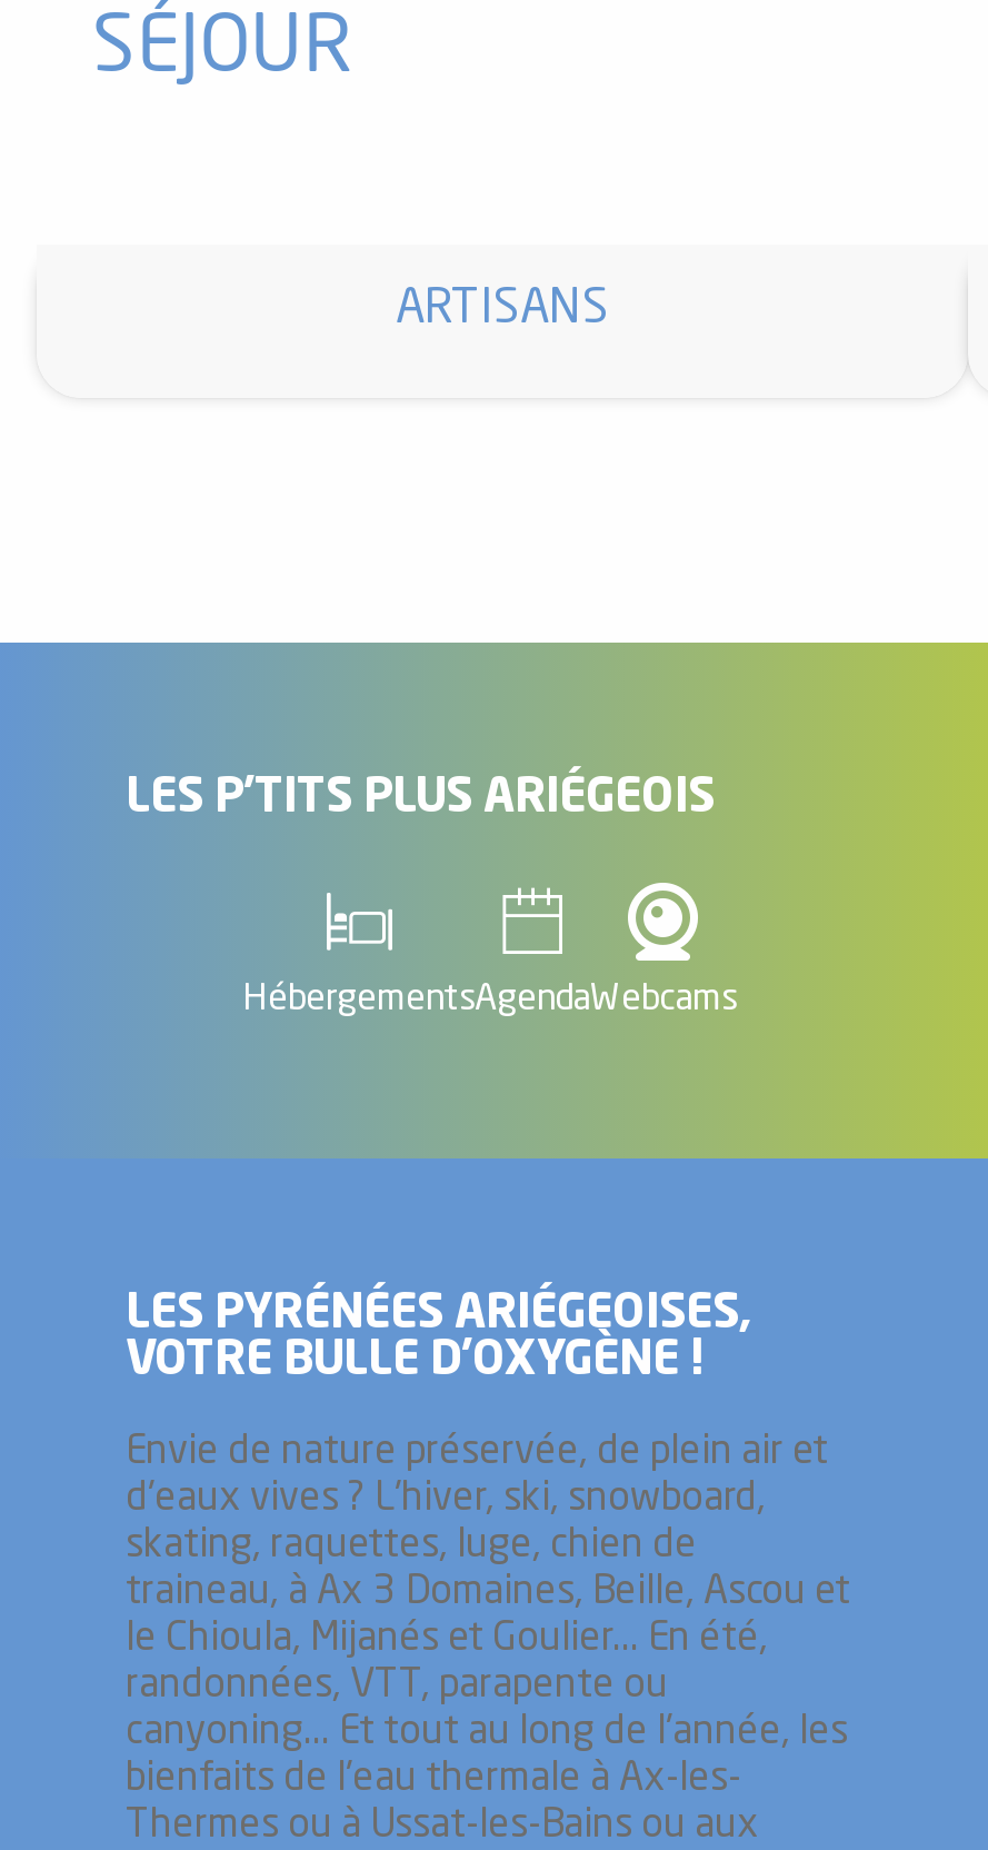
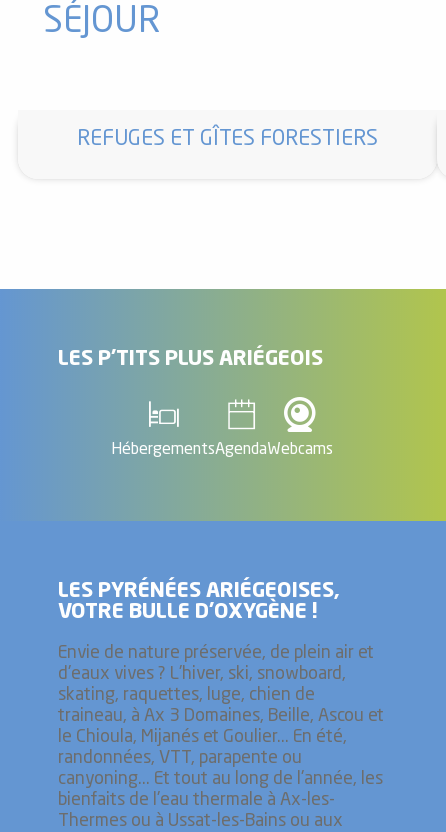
- ARTISANS
+ REFUGES ET GÎTES FORESTIERS
